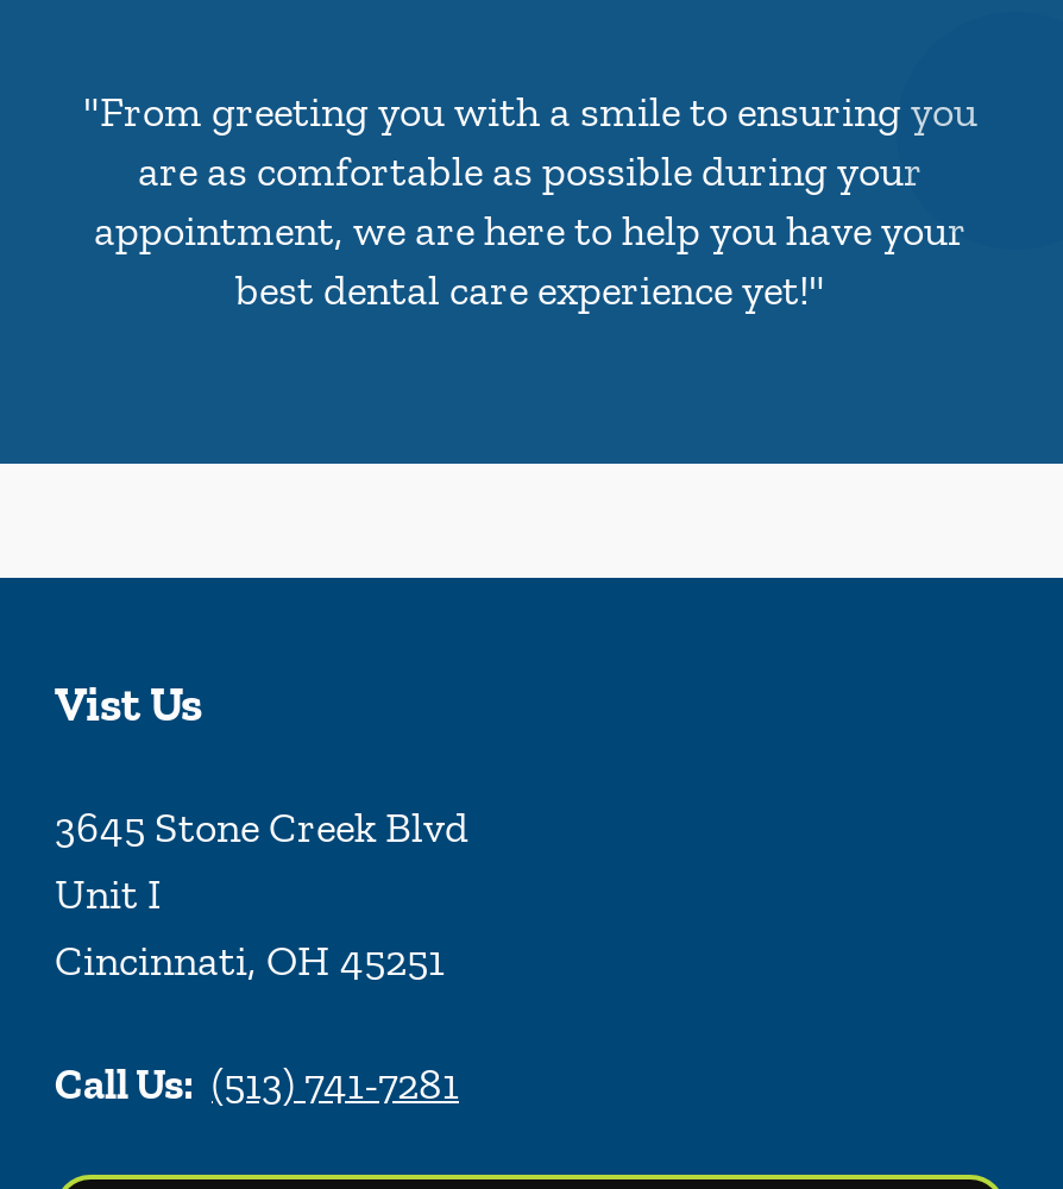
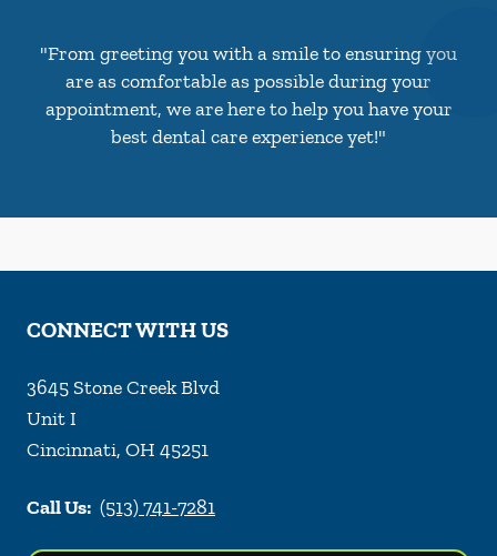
- Vist Us
+ CONNECT WITH US
